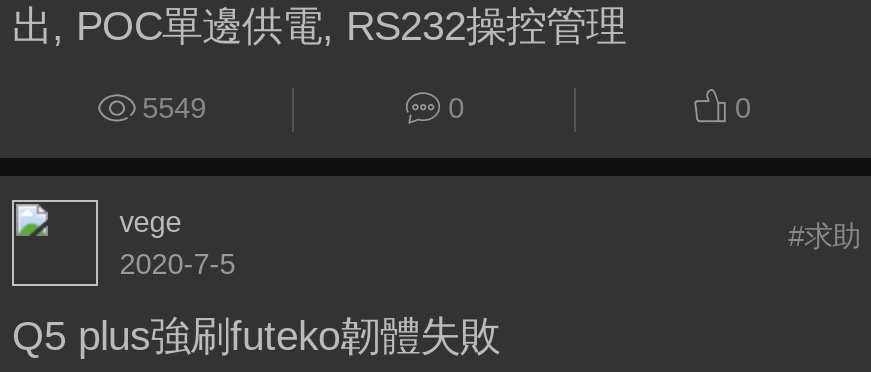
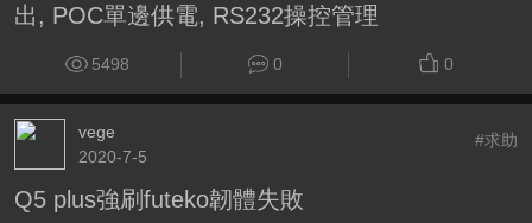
- 5549
+ 5498
